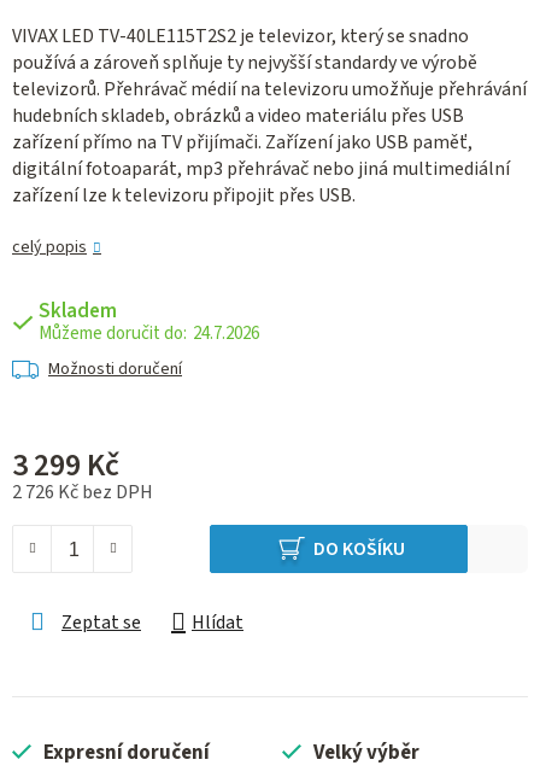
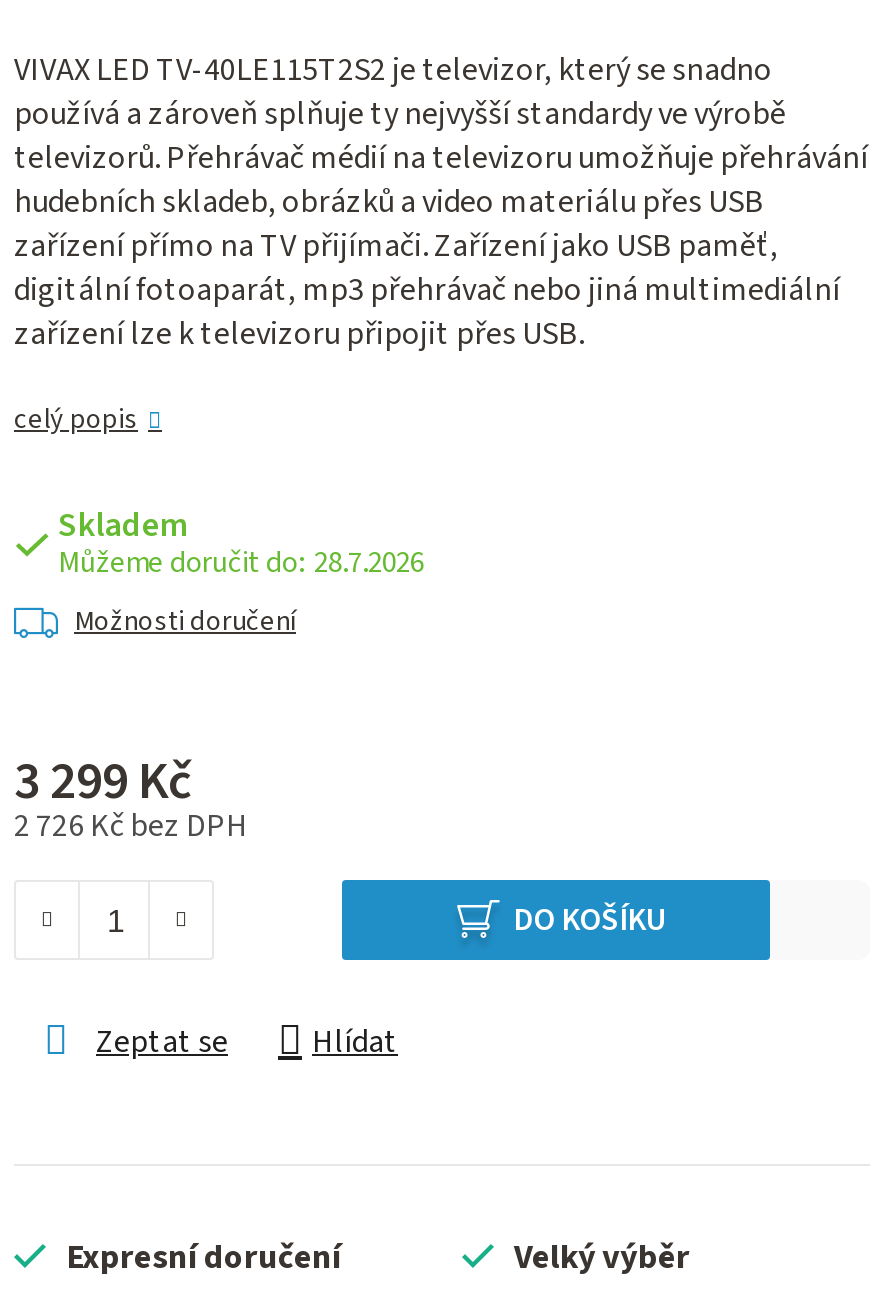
- 24.7.2026
+ 28.7.2026
